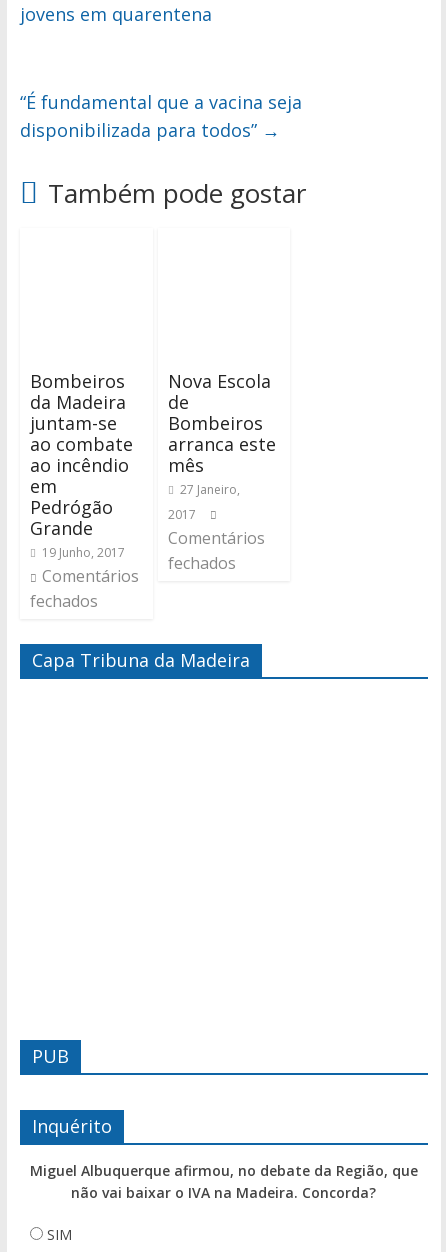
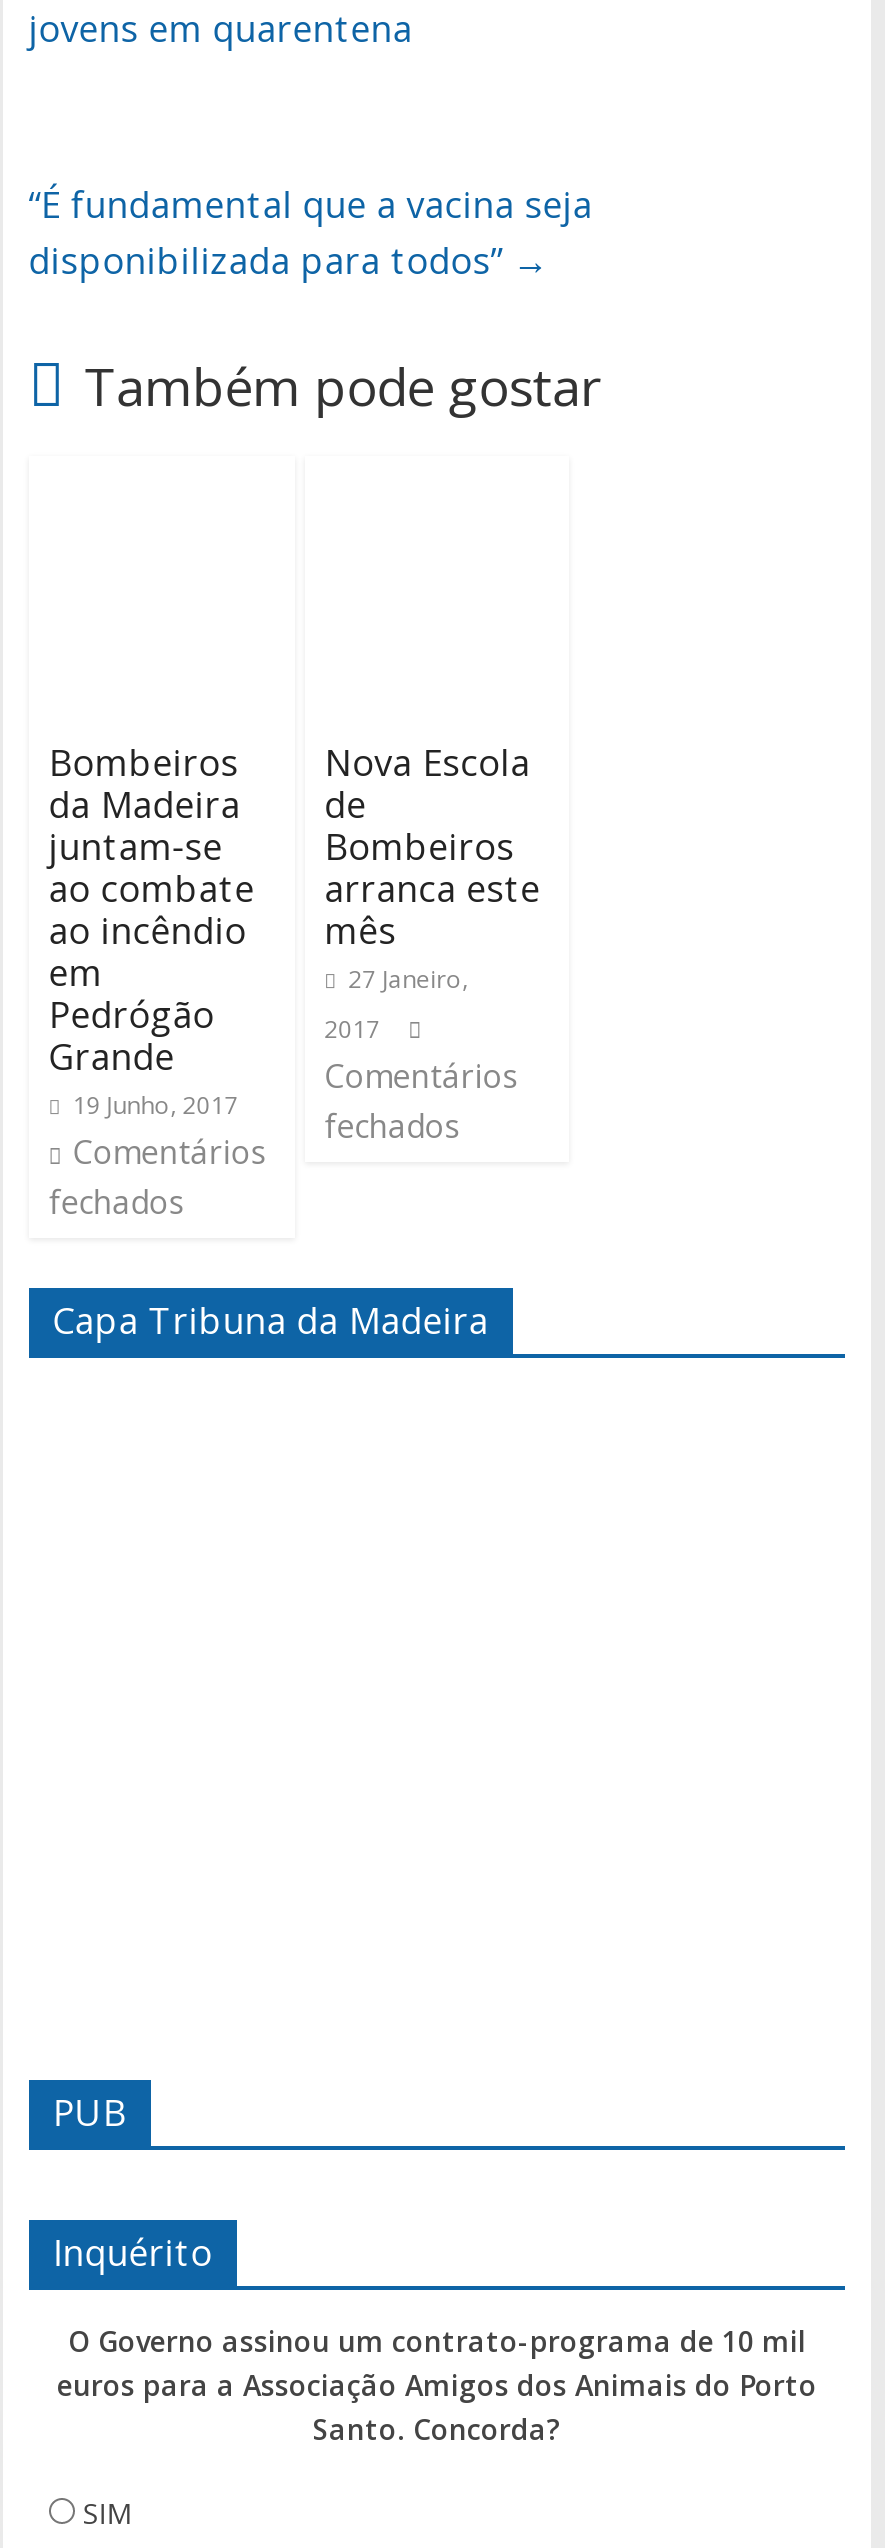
- Miguel Albuquerque afirmou, no debate da Região, que
- não vai baixar o IVA na Madeira. Concorda?
+ O Governo assinou um contrato-programa de 10 mil
+ euros para a Associação Amigos dos Animais do Porto
+ Santo. Concorda?
